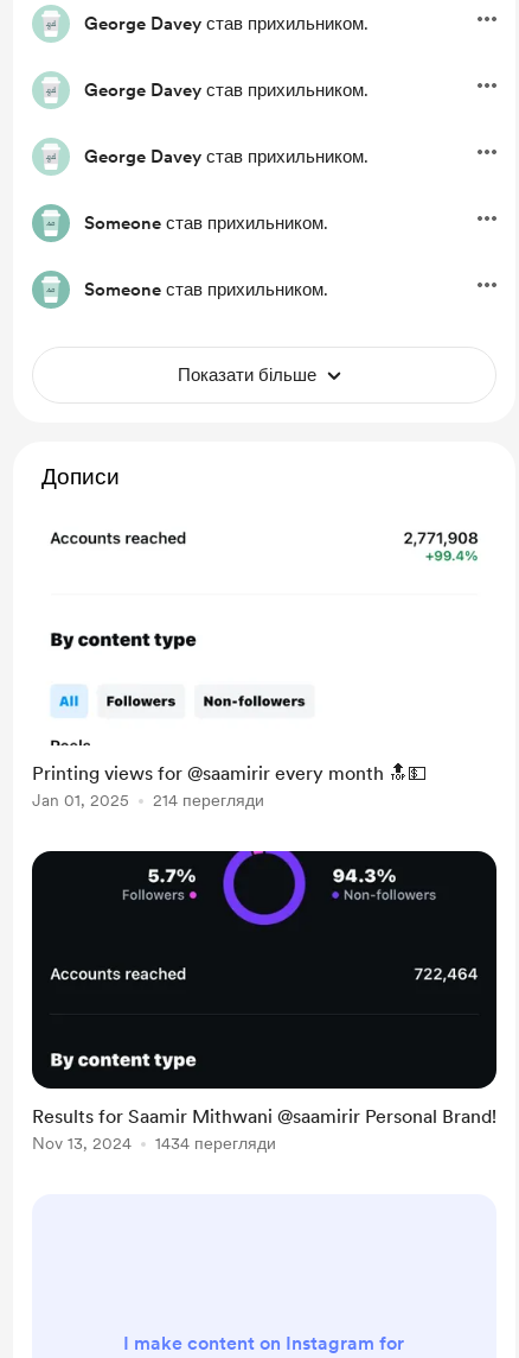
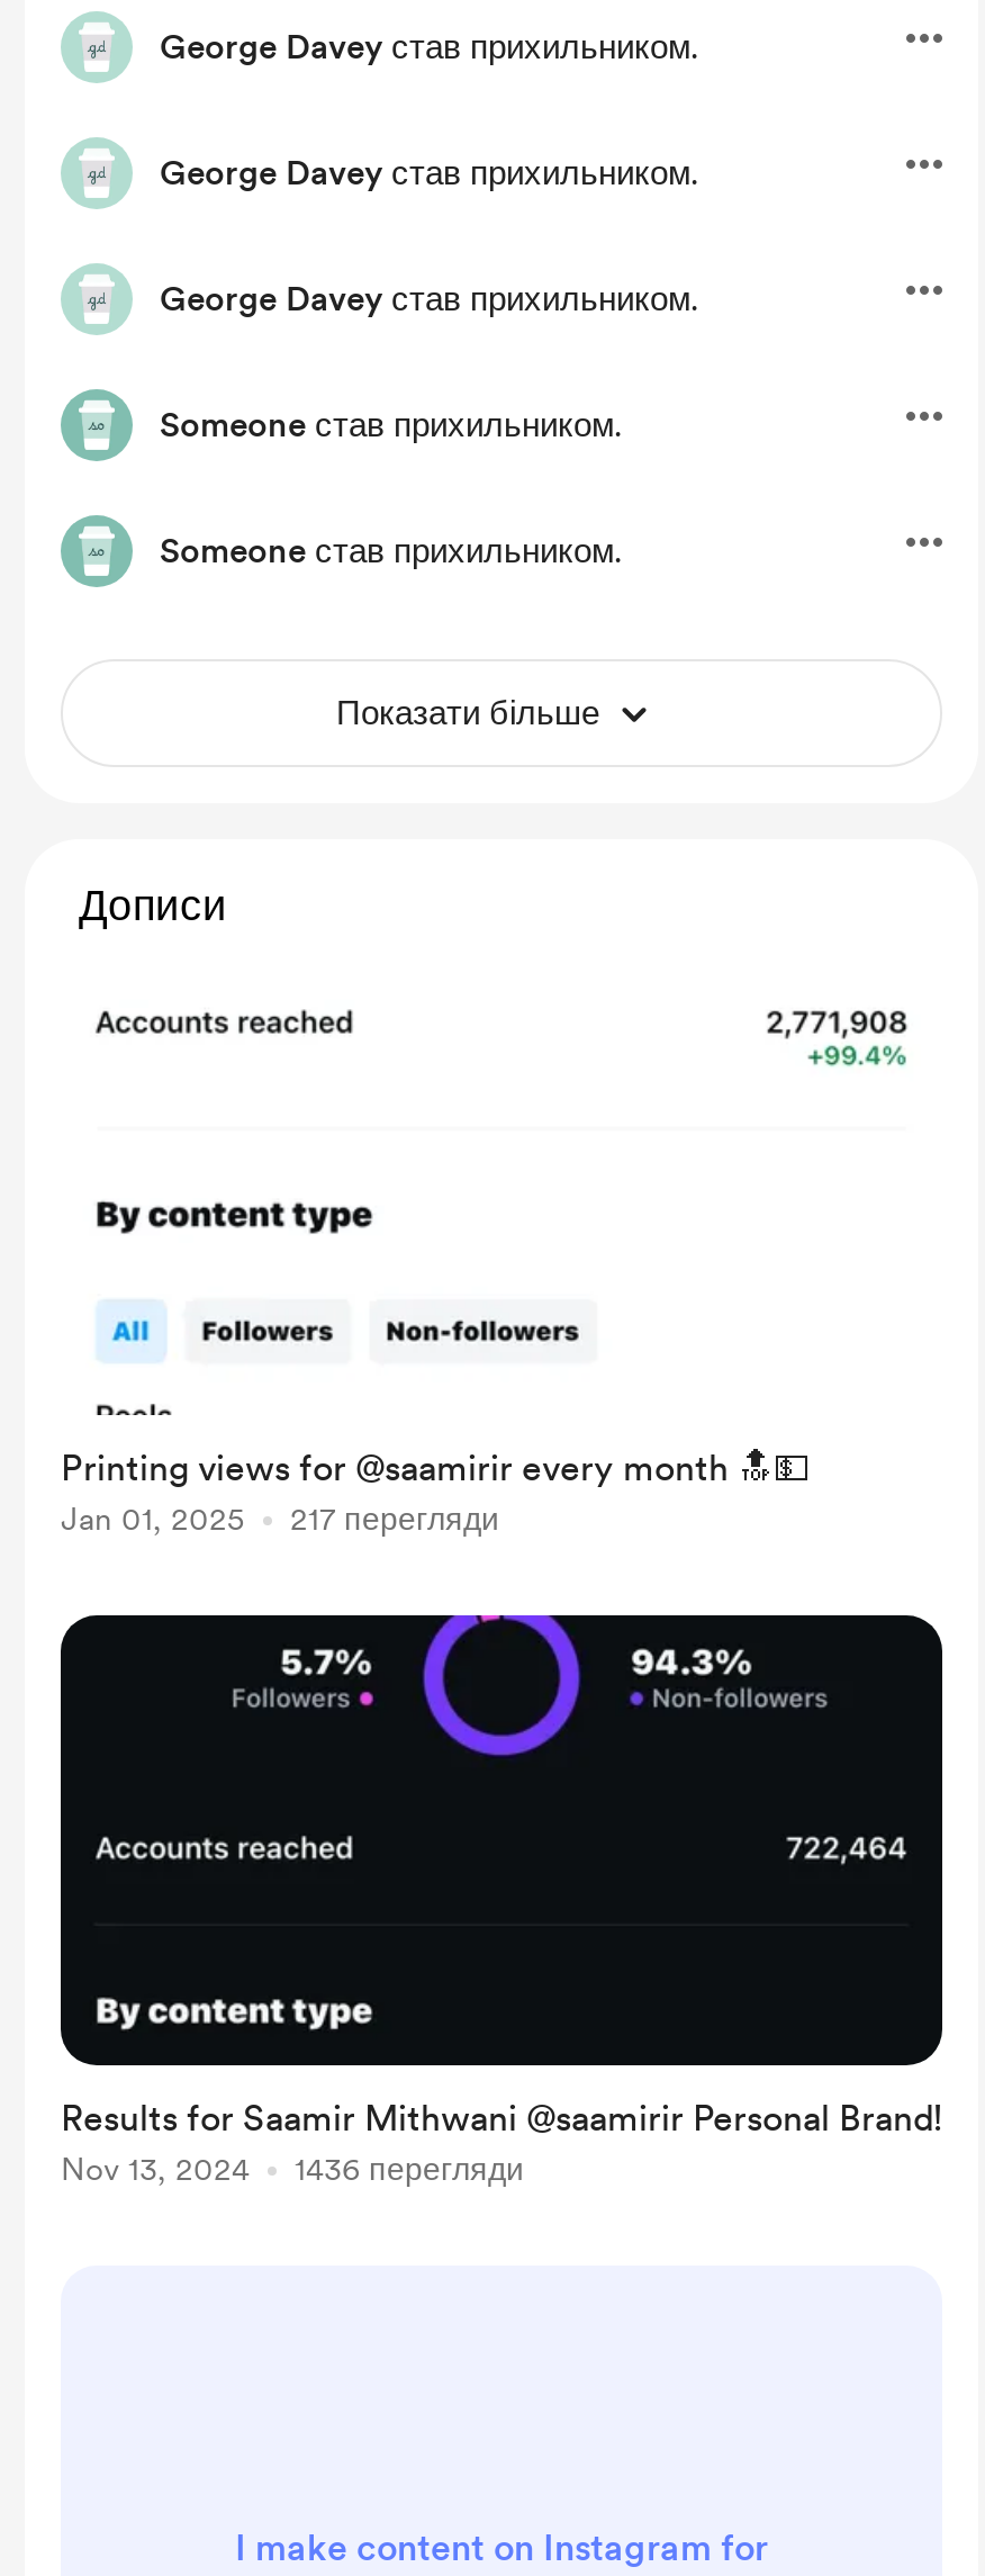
- Jan 01, 2025 214 перегляди
+ Jan 01, 2025 217 перегляди

- Nov 13, 2024 1434 перегляди
+ Nov 13, 2024 1436 перегляди
